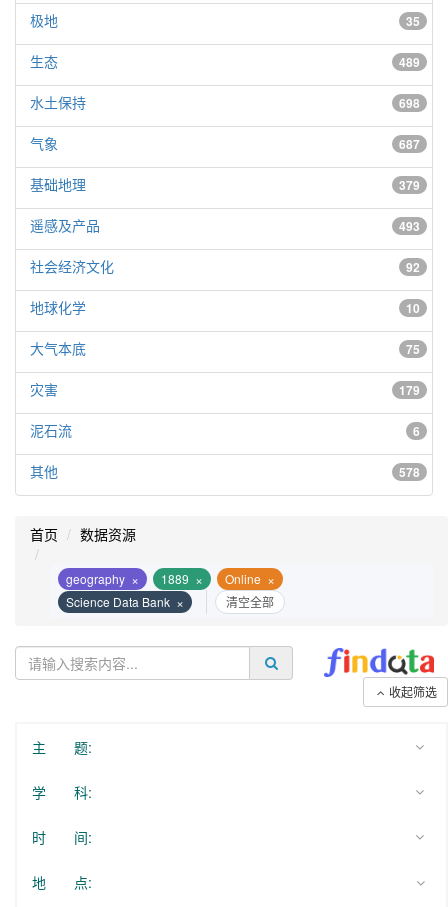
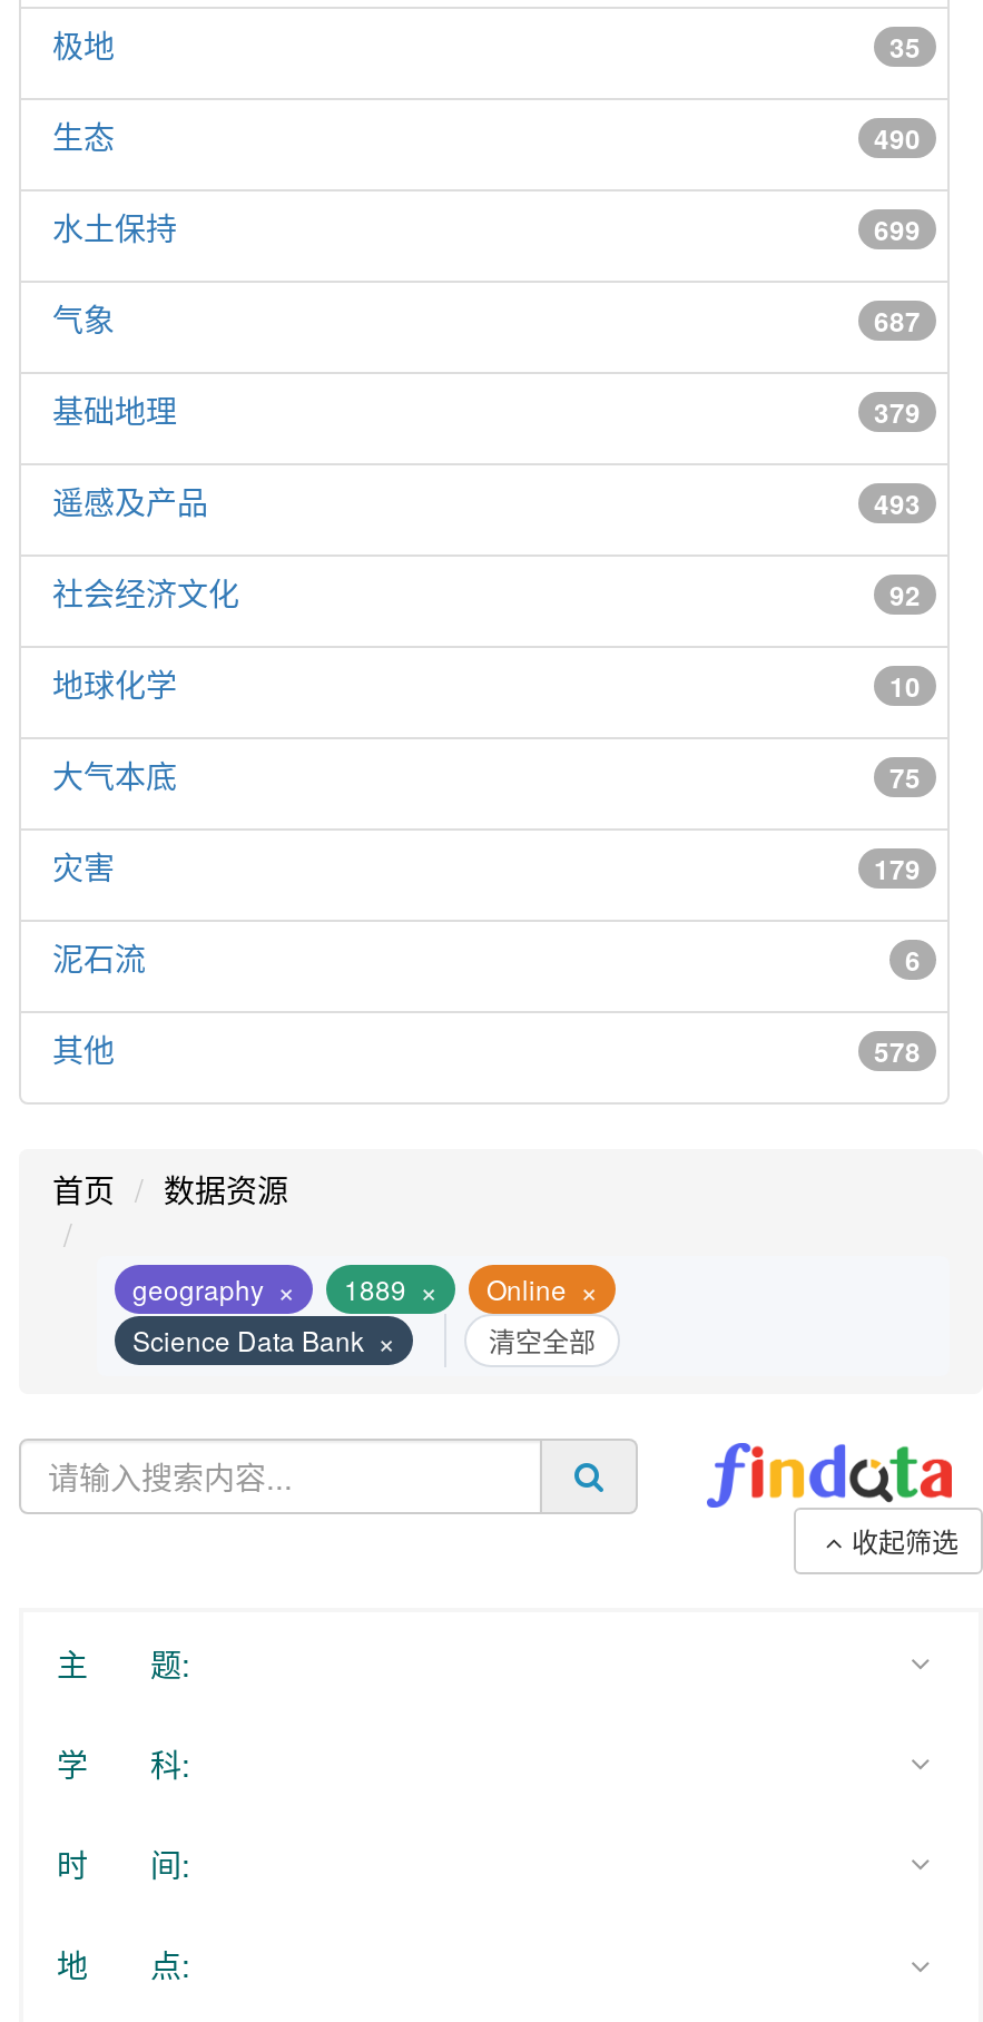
- 489
+ 490

- 698
+ 699
